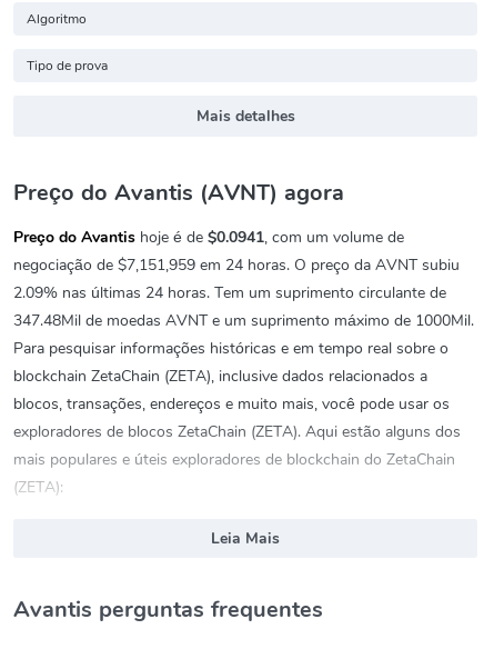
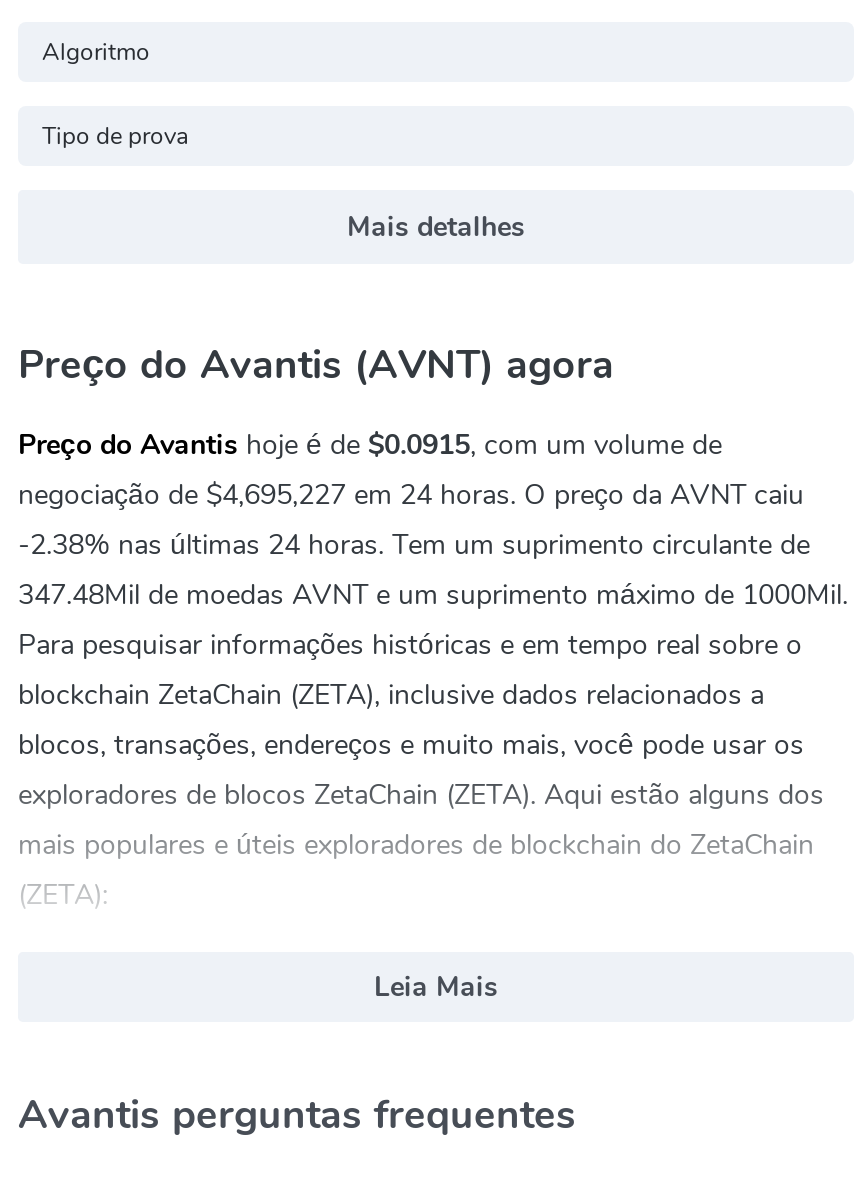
- Preço do Avantis hoje é de $0.0941, com um volume de
+ Preço do Avantis hoje é de $0.0915, com um volume de

- negociação de $7,151,959 em 24 horas. O preço da AVNT subiu
+ negociação de $4,695,227 em 24 horas. O preço da AVNT caiu

- 2.09% nas últimas 24 horas. Tem um suprimento circulante de
+ -2.38% nas últimas 24 horas. Tem um suprimento circulante de
